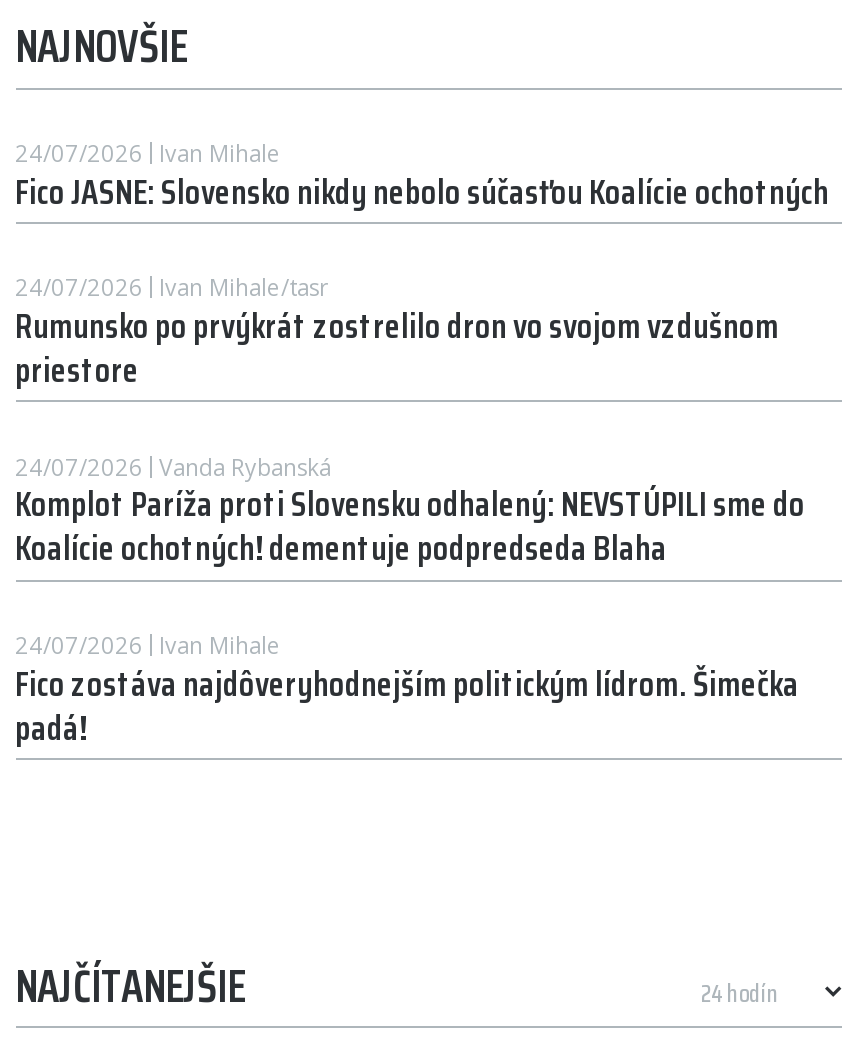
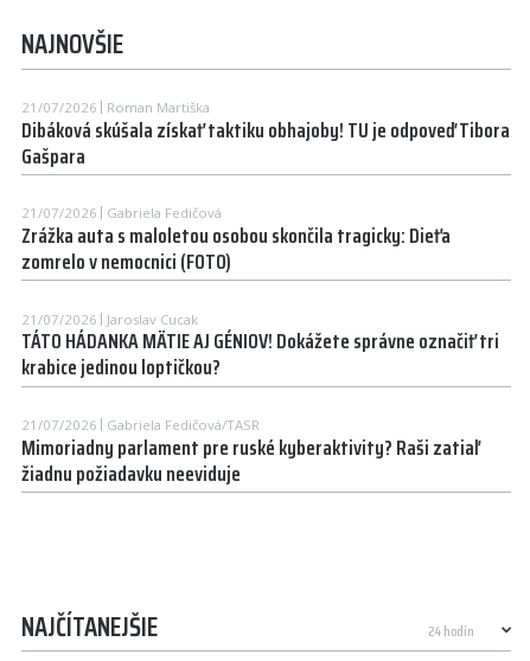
- 24/07/2026 Ivan Mihale
- Fico JASNE: Slovensko nikdy nebolo súčasťou Koalície ochotných
+ 21/07/2026 Roman Martiška
+ Dibáková skúšala získať taktiku obhajoby! TU je odpoveď Tibora
+ Gašpara

- 24/07/2026 Ivan Mihale/tasr
- Rumunsko po prvýkrát zostrelilo dron vo svojom vzdušnom
- priestore
+ 21/07/2026 Gabriela Fedičová
+ Zrážka auta s maloletou osobou skončila tragicky: Dieťa
+ zomrelo v nemocnici (FOTO)

- 24/07/2026 Vanda Rybanská
- Komplot Paríža proti Slovensku odhalený: NEVSTÚPILI sme do
- Koalície ochotných! dementuje podpredseda Blaha
+ 21/07/2026 Jaroslav Cucak
+ TÁTO HÁDANKA MÄTIE AJ GÉNIOV! Dokážete správne označiť tri
+ krabice jedinou loptičkou?

- 24/07/2026 Ivan Mihale
- Fico zostáva najdôveryhodnejším politickým lídrom. Šimečka
- padá!
+ 21/07/2026 Gabriela Fedičová/TASR
+ Mimoriadny parlament pre ruské kyberaktivity? Raši zatiaľ
+ žiadnu požiadavku neeviduje
